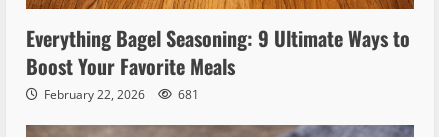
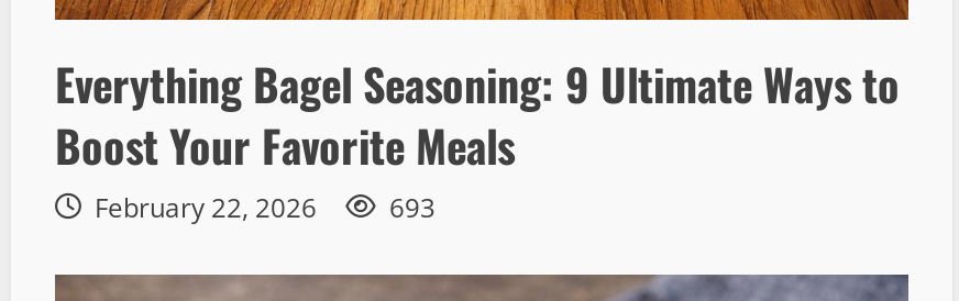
- February 22, 2026 681
+ February 22, 2026 693
